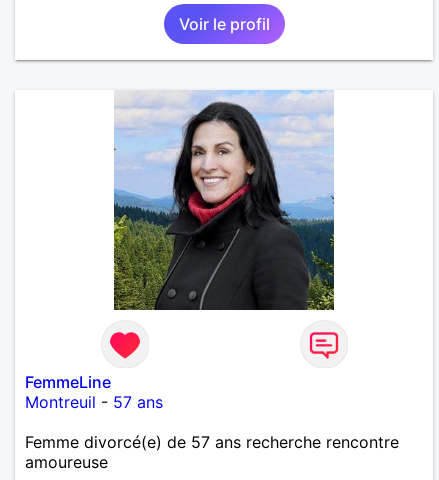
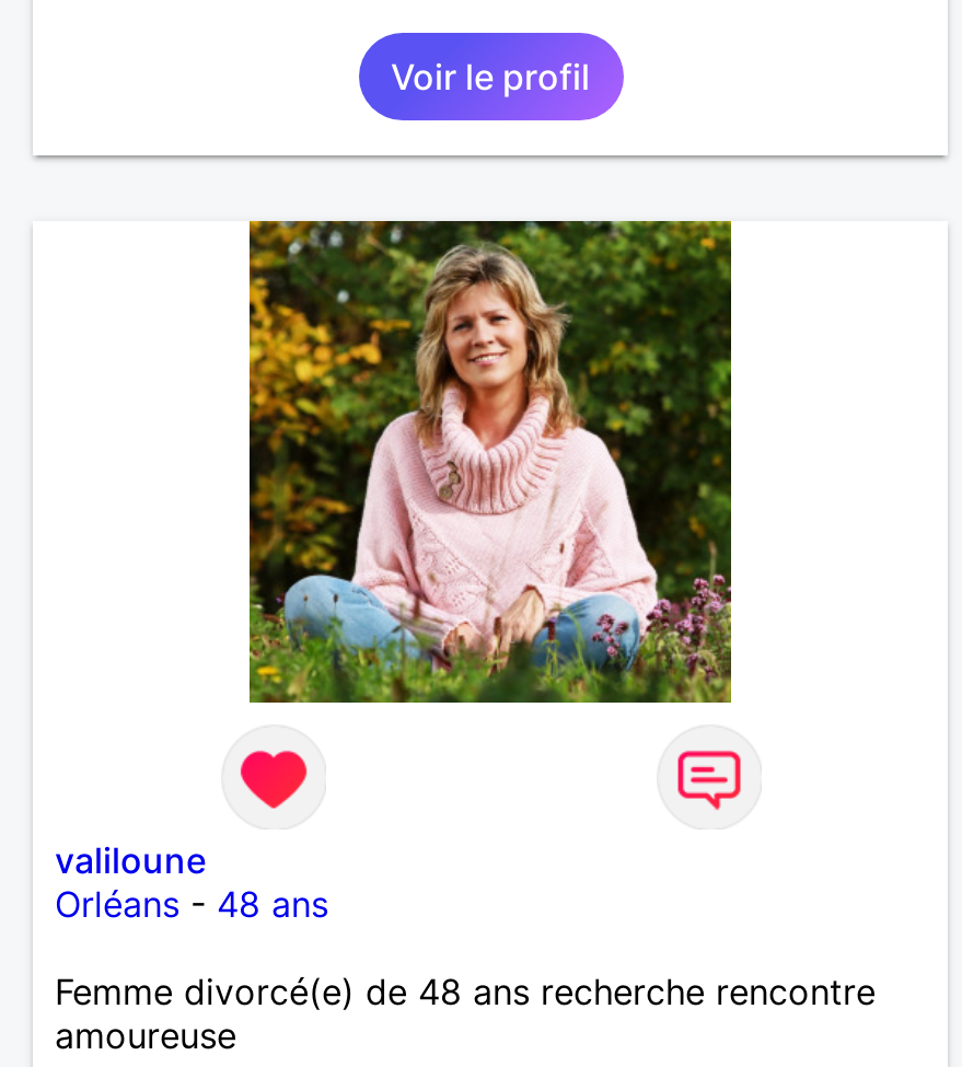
- [image]
+ [image]

- FemmeLine
- Montreuil - 57 ans
+ valiloune
+ Orléans - 48 ans

- Femme divorcé(e) de 57 ans recherche rencontre
+ Femme divorcé(e) de 48 ans recherche rencontre
